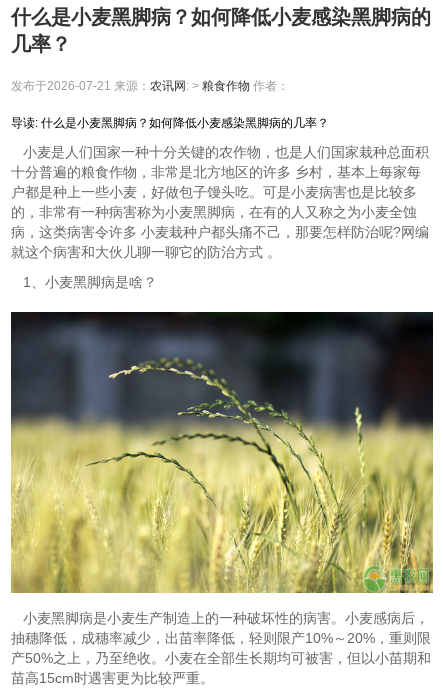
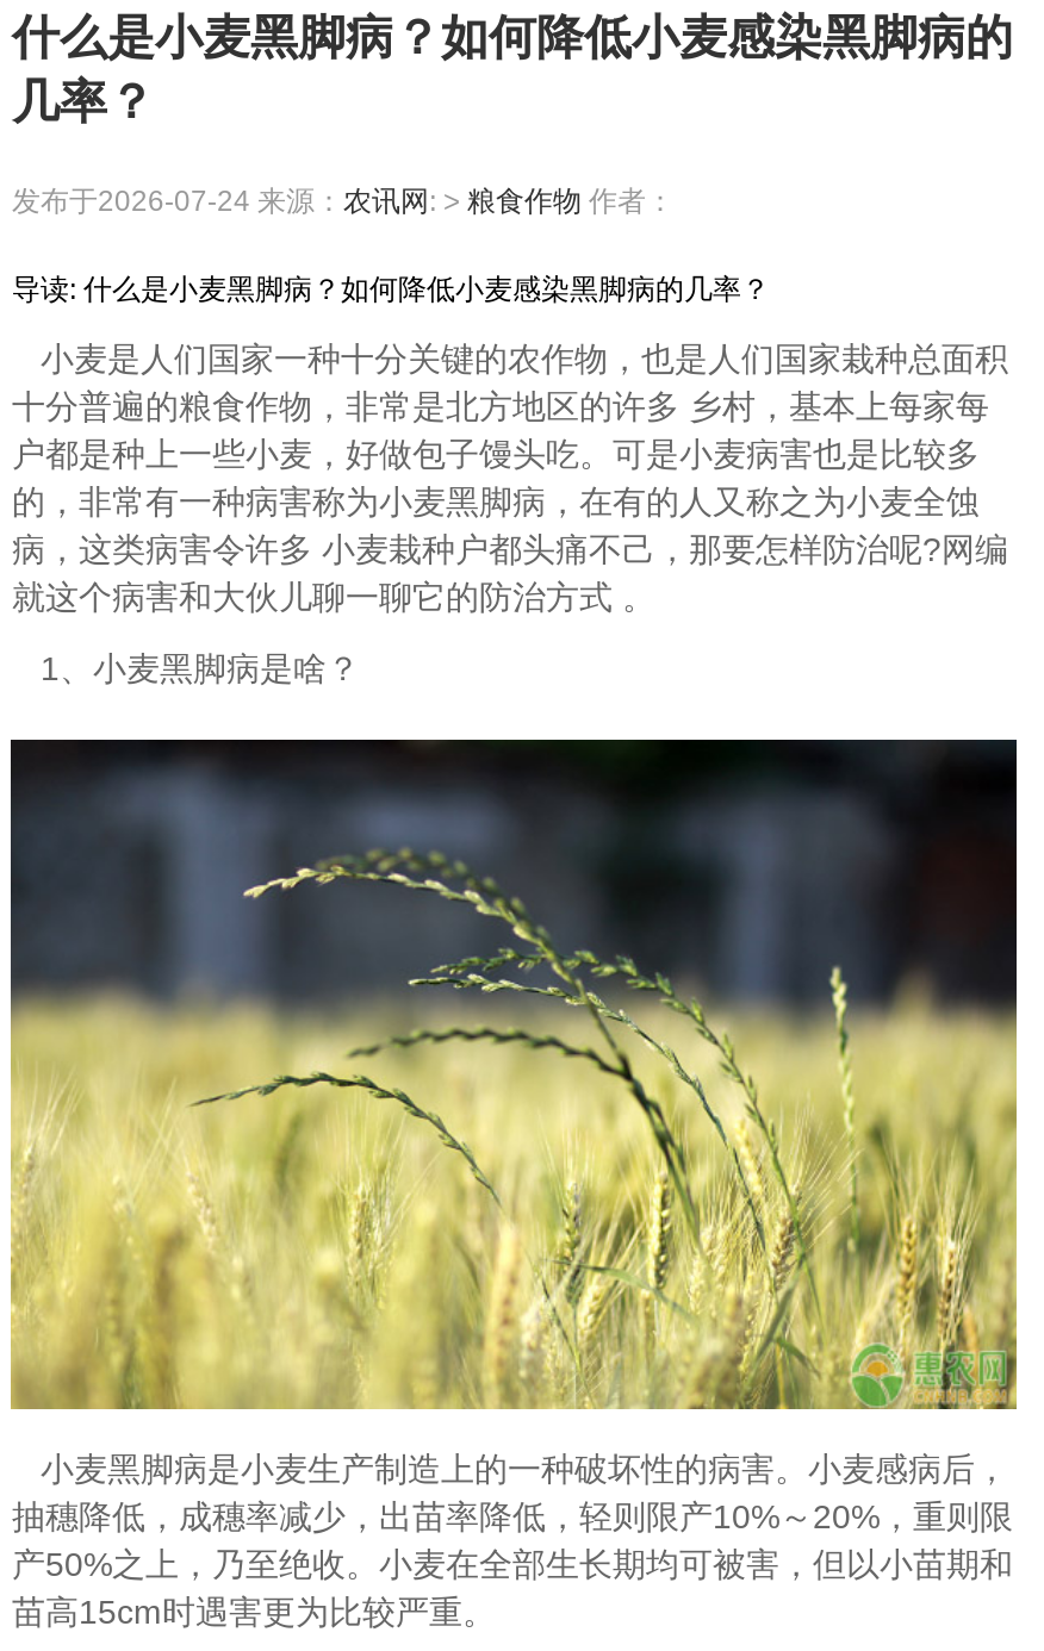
- 发布于2026-07-21 来源：农讯网: >粮食作物 作者：
+ 发布于2026-07-24 来源：农讯网: >粮食作物 作者：
